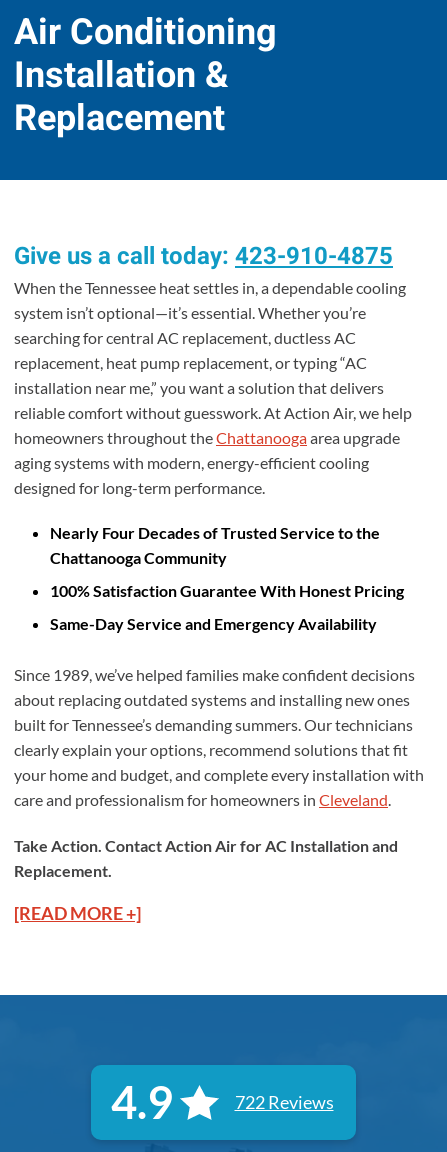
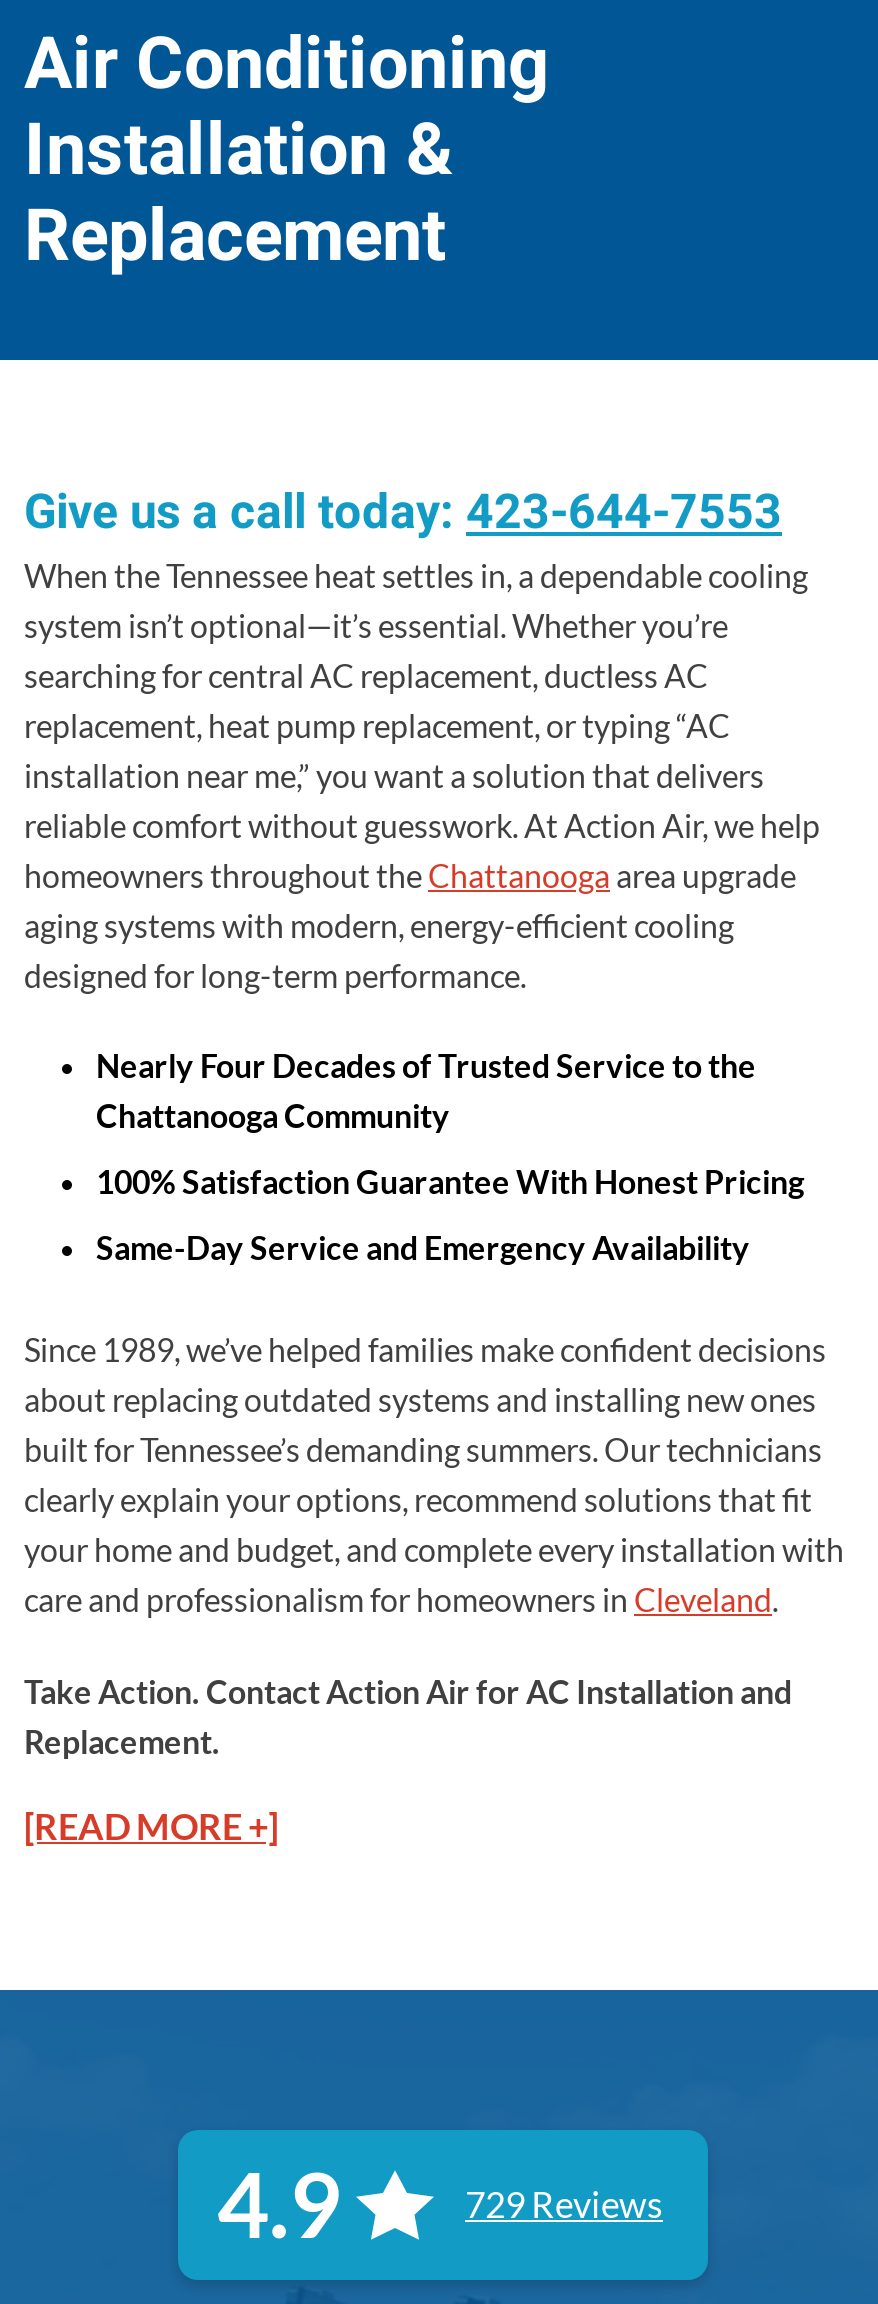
- Give us a call today: 423-910-4875
+ Give us a call today: 423-644-7553

- 722 Reviews
+ 729 Reviews
